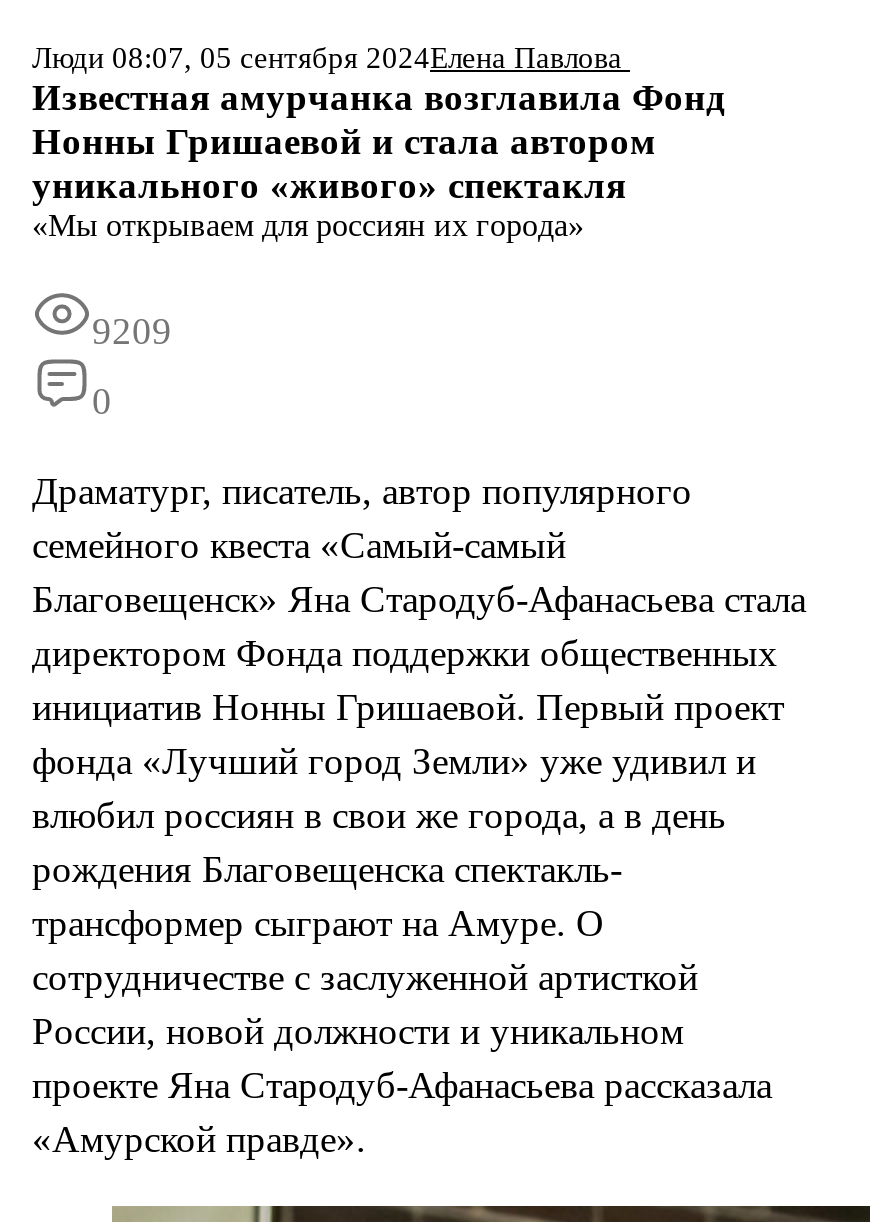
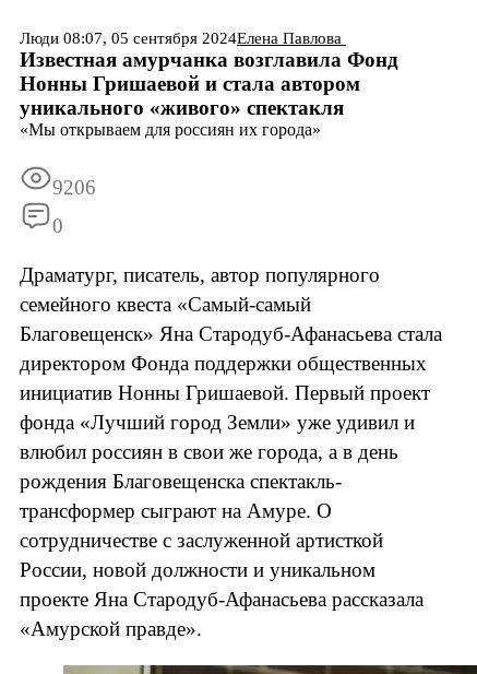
- 9209
+ 9206
